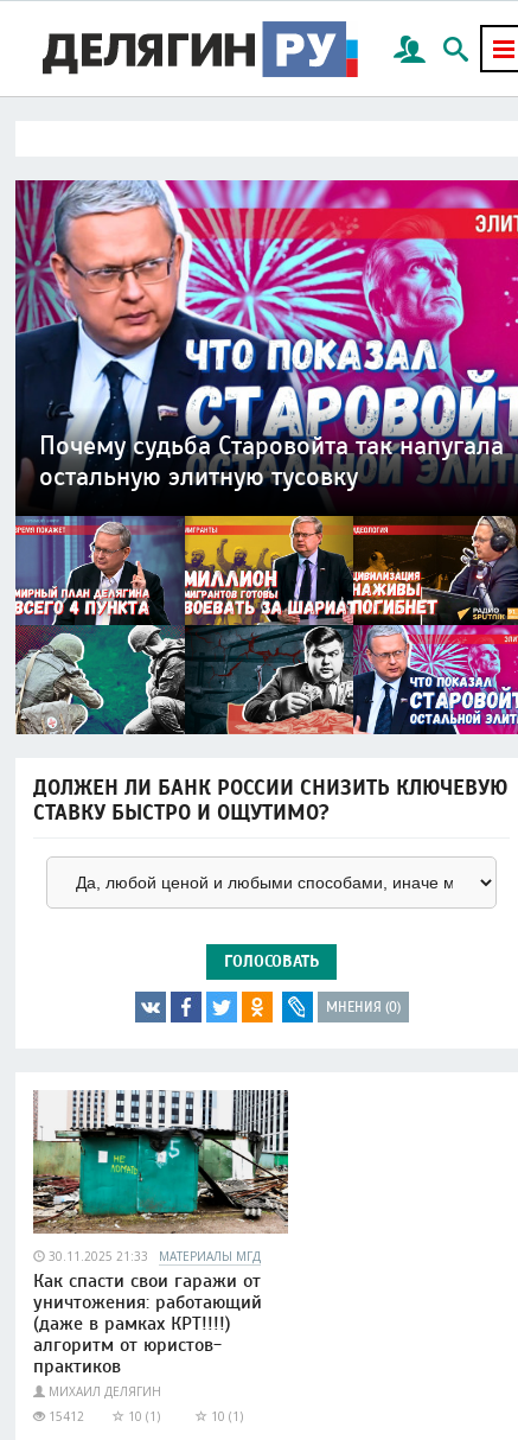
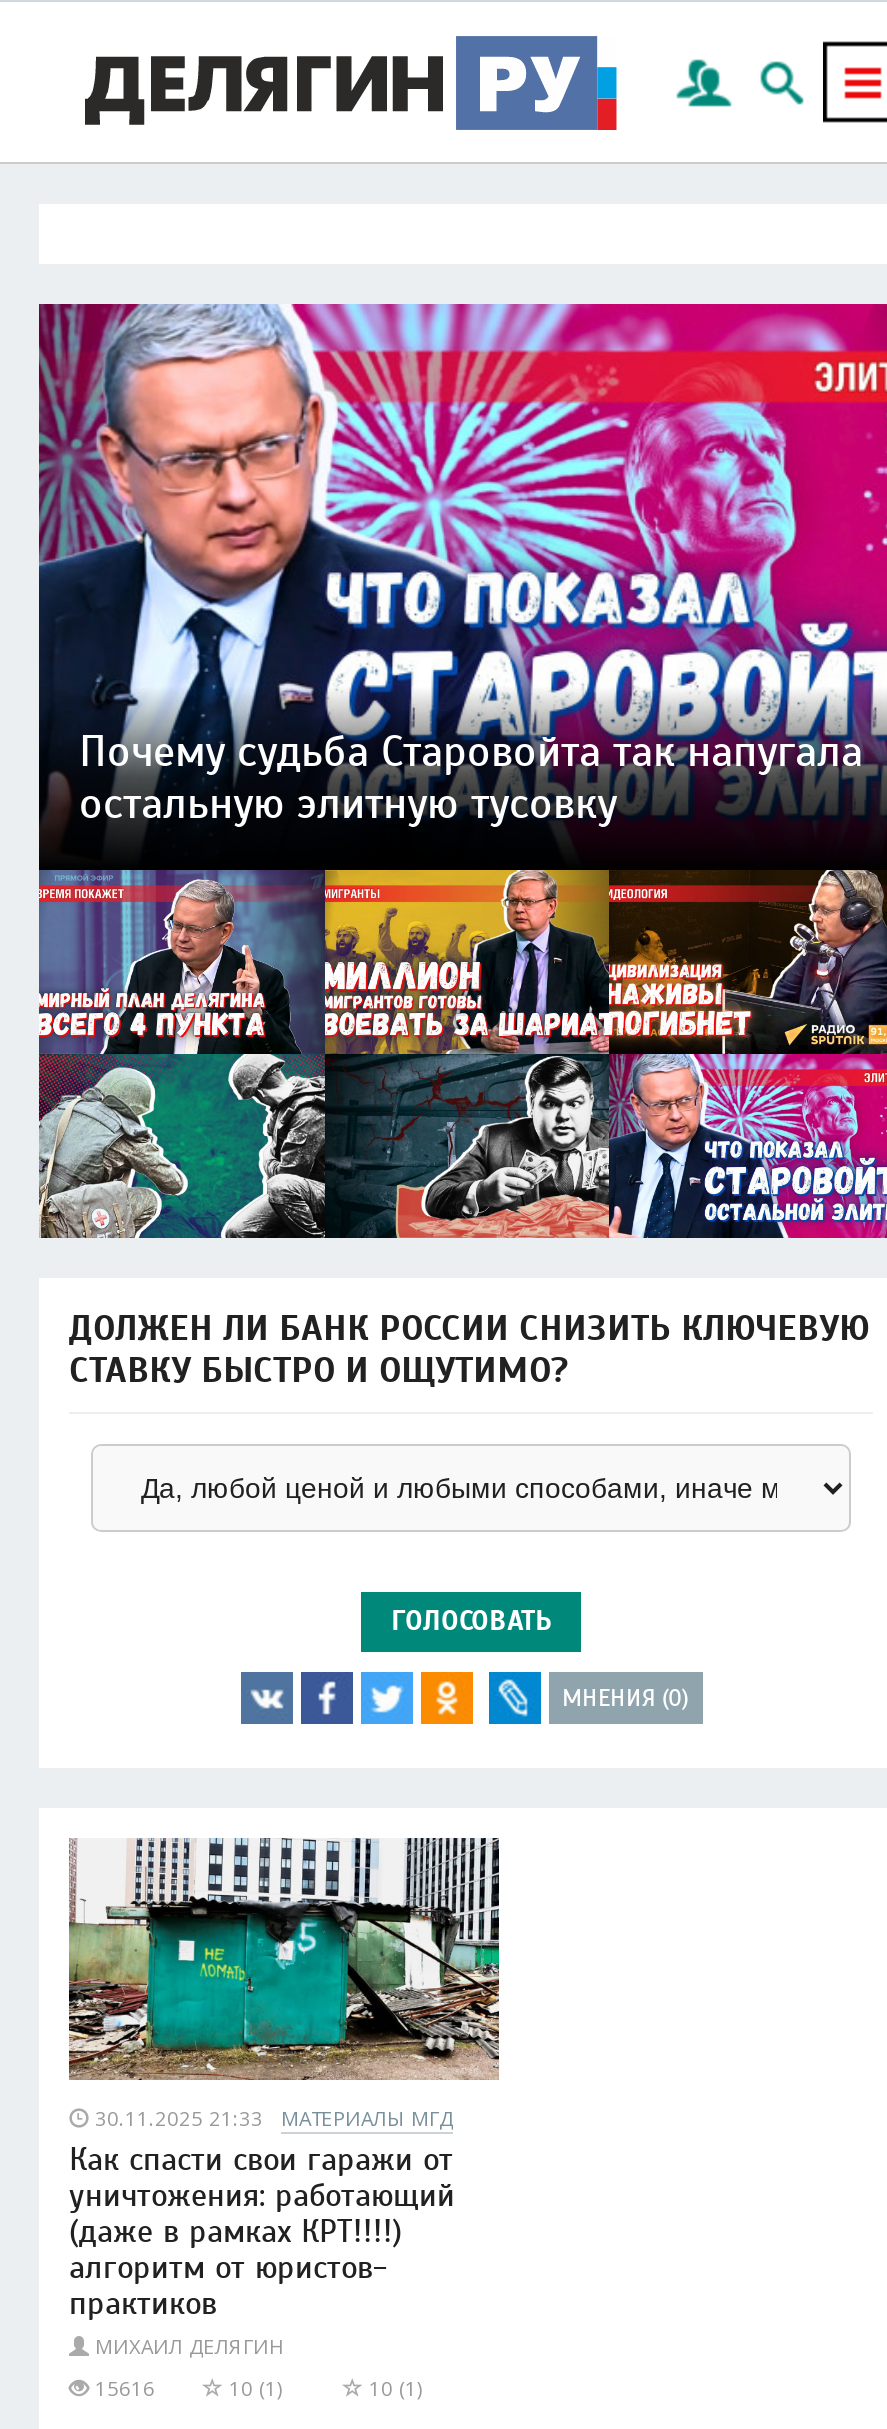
- 15412
+ 15616
